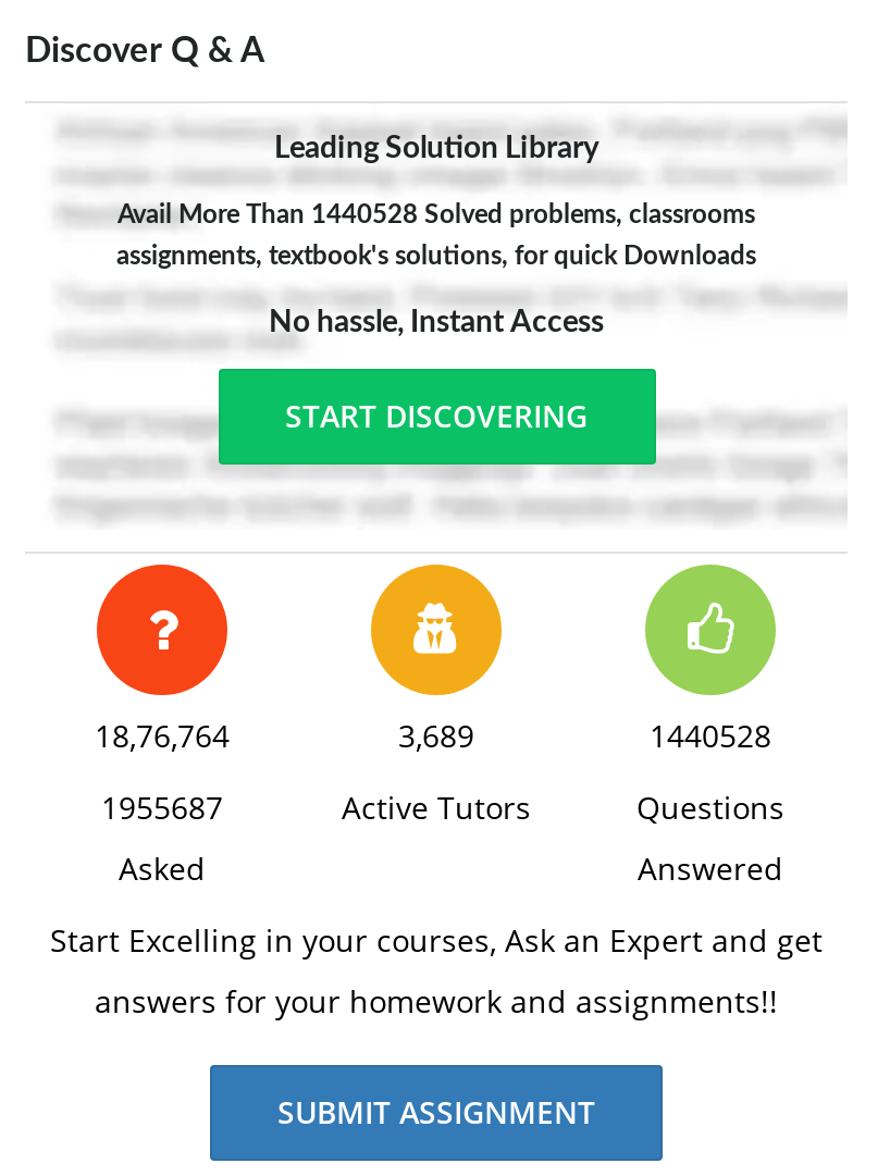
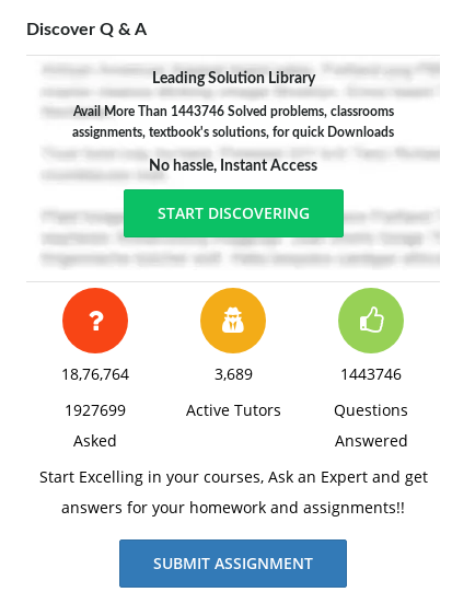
- Avail More Than 1440528 Solved problems, classrooms
+ Avail More Than 1443746 Solved problems, classrooms

- 1440528
+ 1443746

- 1955687
+ 1927699
